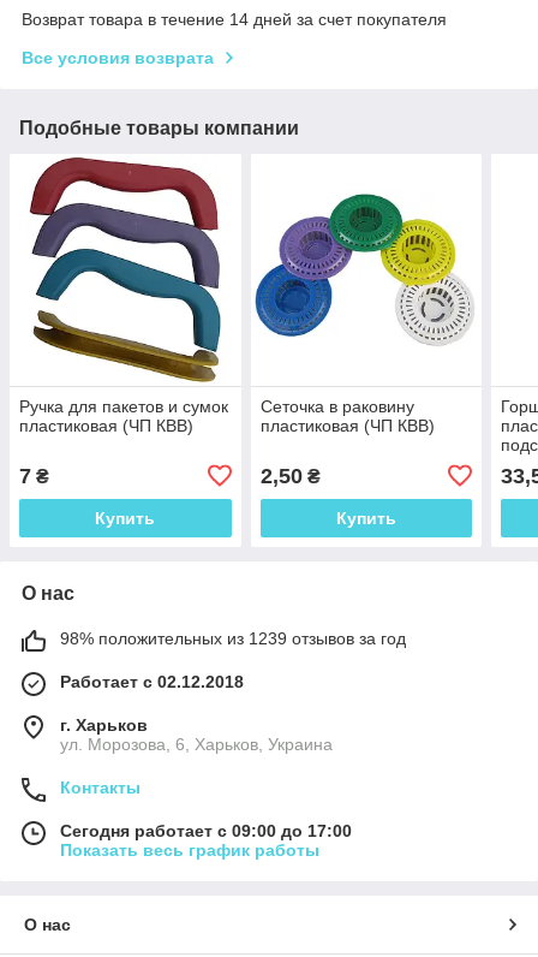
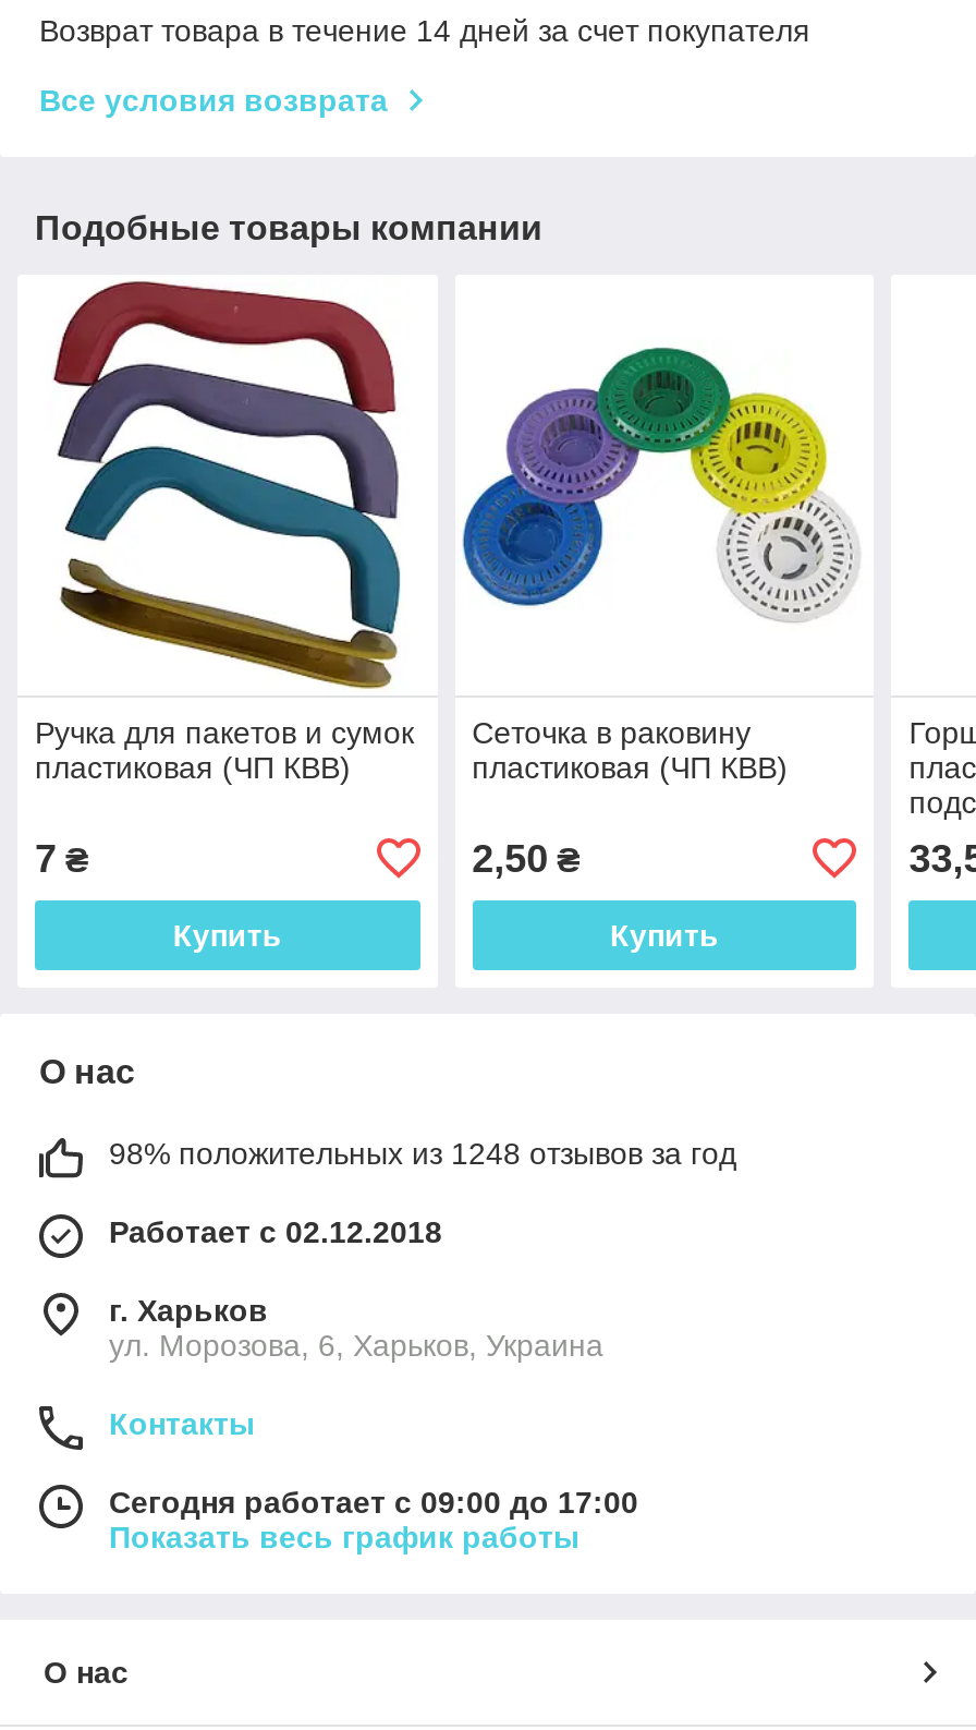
- 98% положительных из 1239 отзывов за год
+ 98% положительных из 1248 отзывов за год
